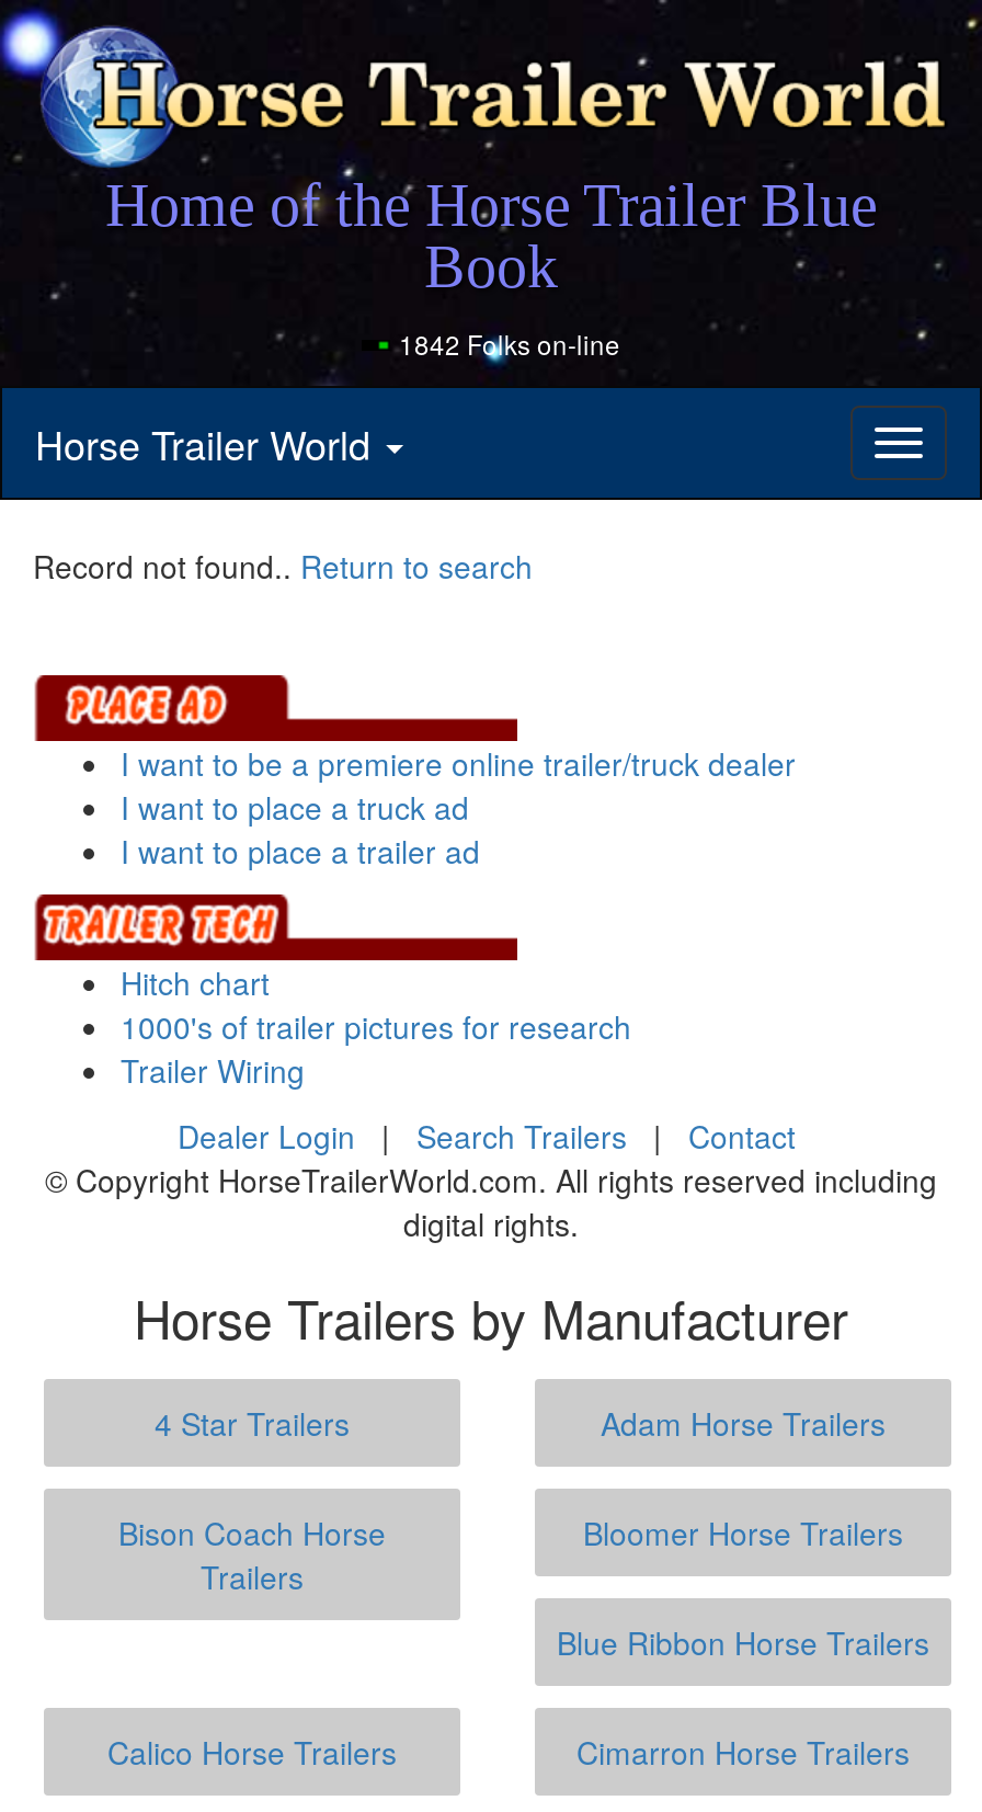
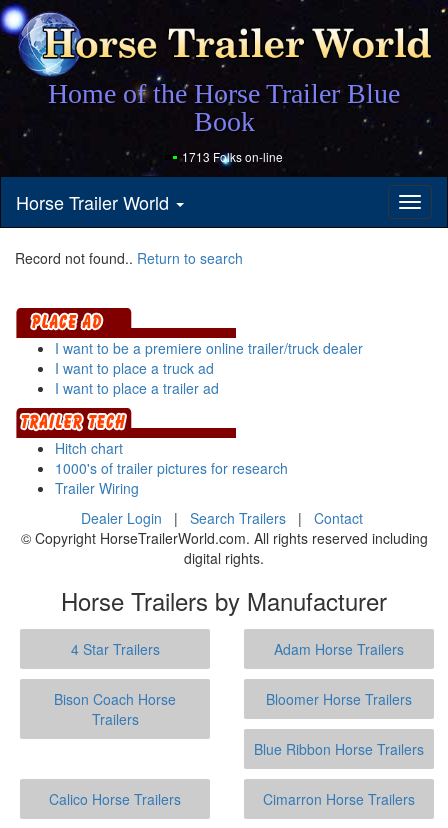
- 1842 Folks on-line
+ 1713 Folks on-line
